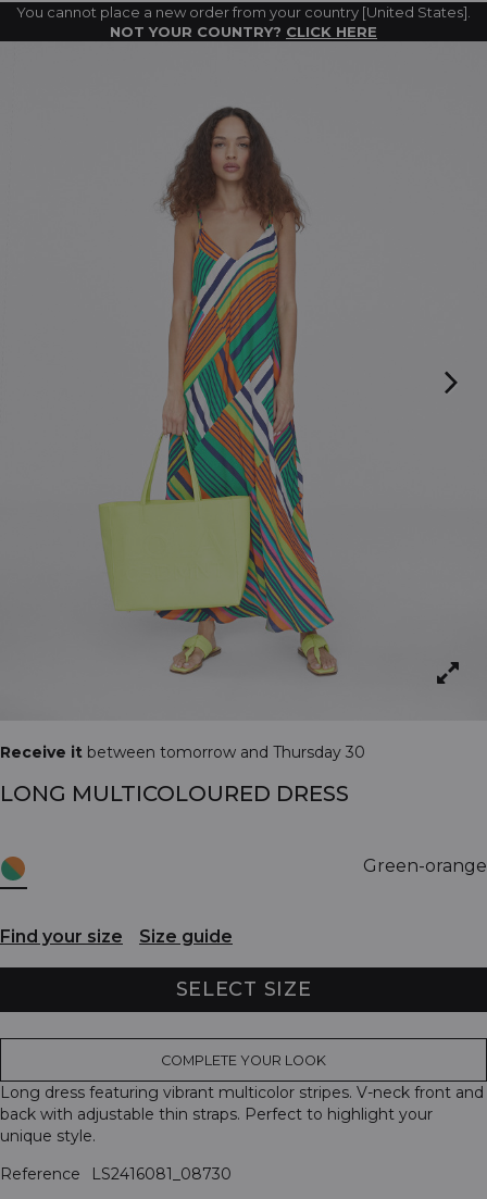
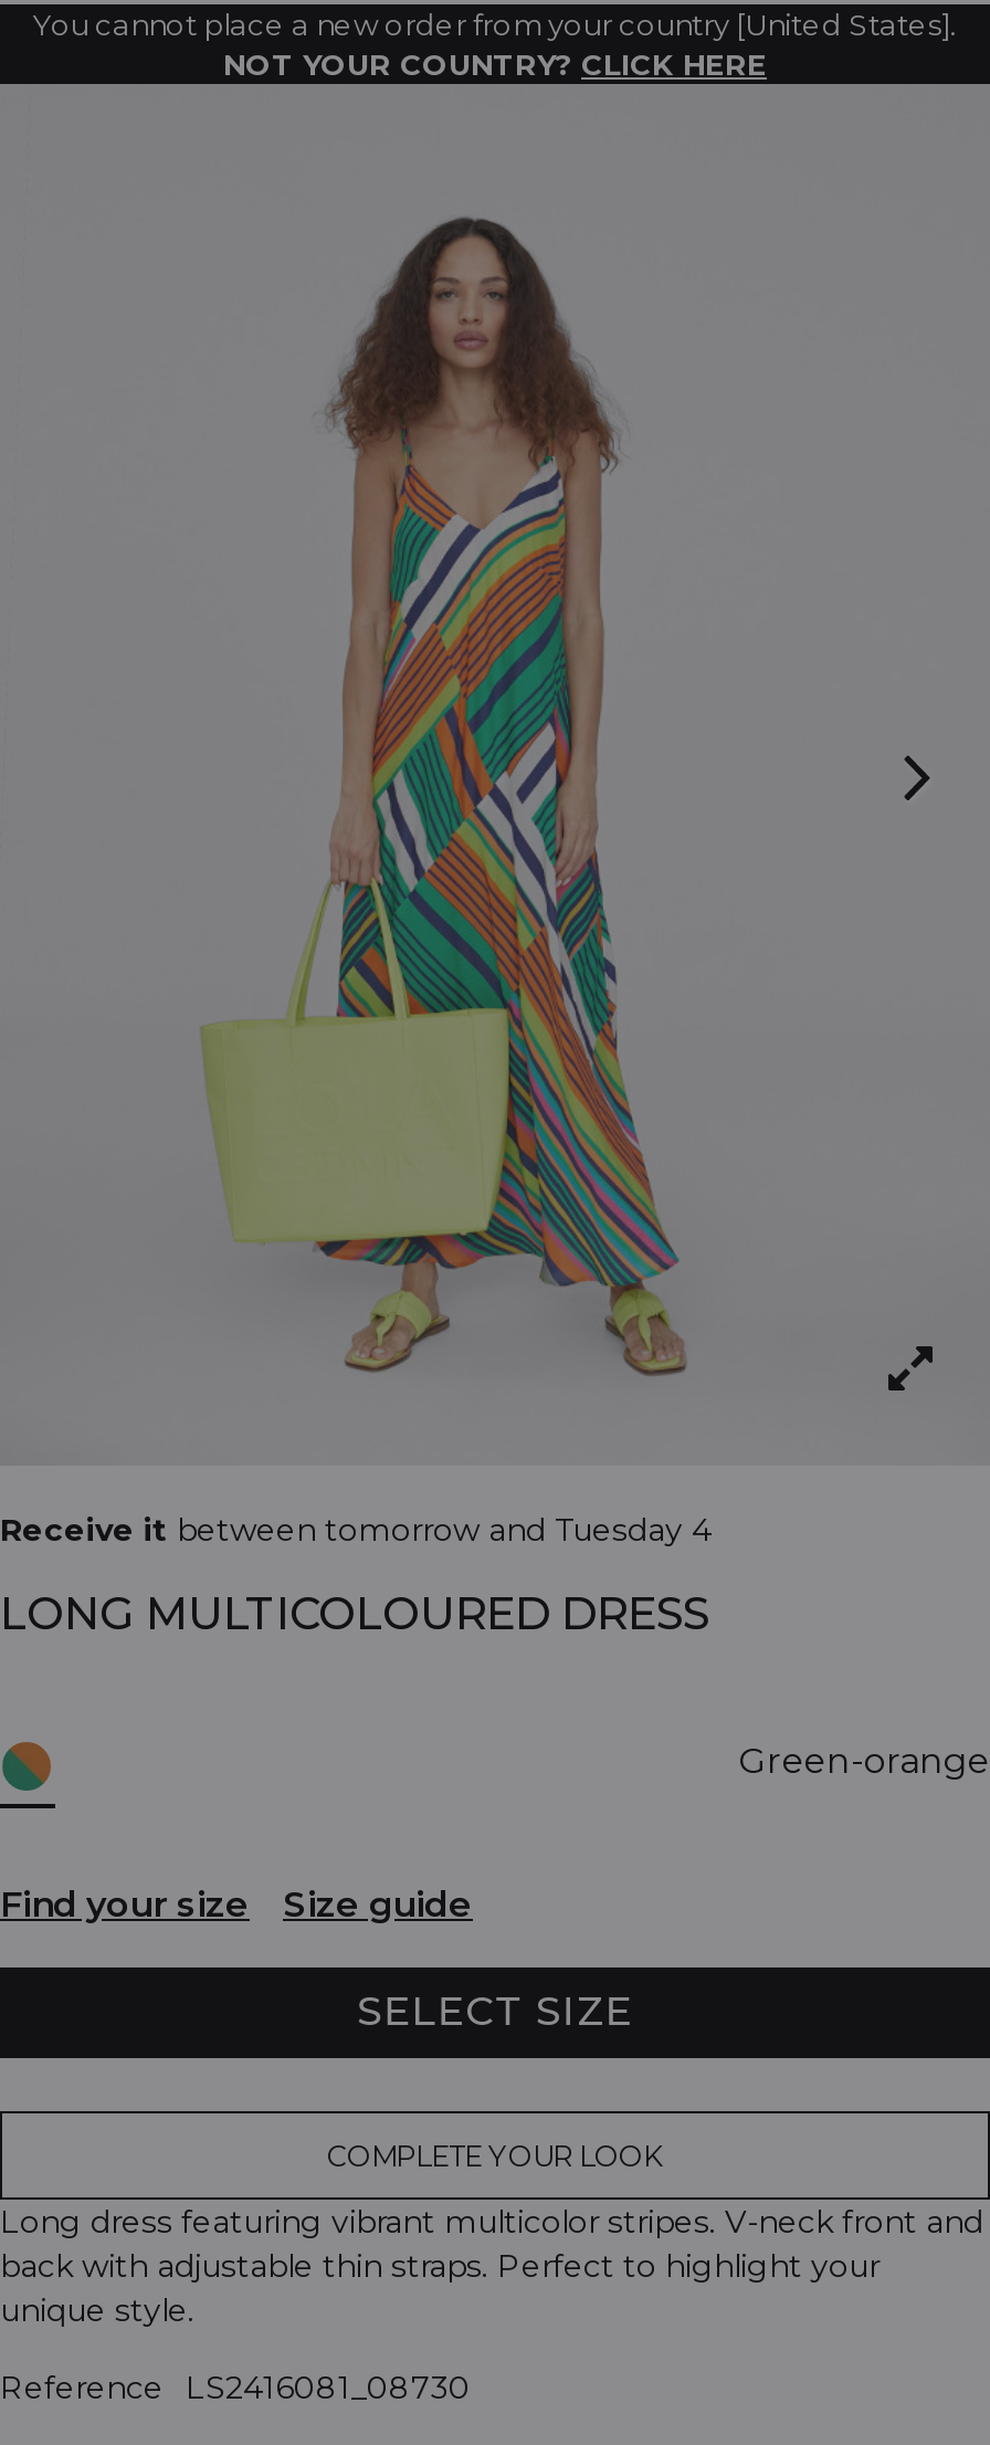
- Receive it between tomorrow and Thursday 30
+ Receive it between tomorrow and Tuesday 4
